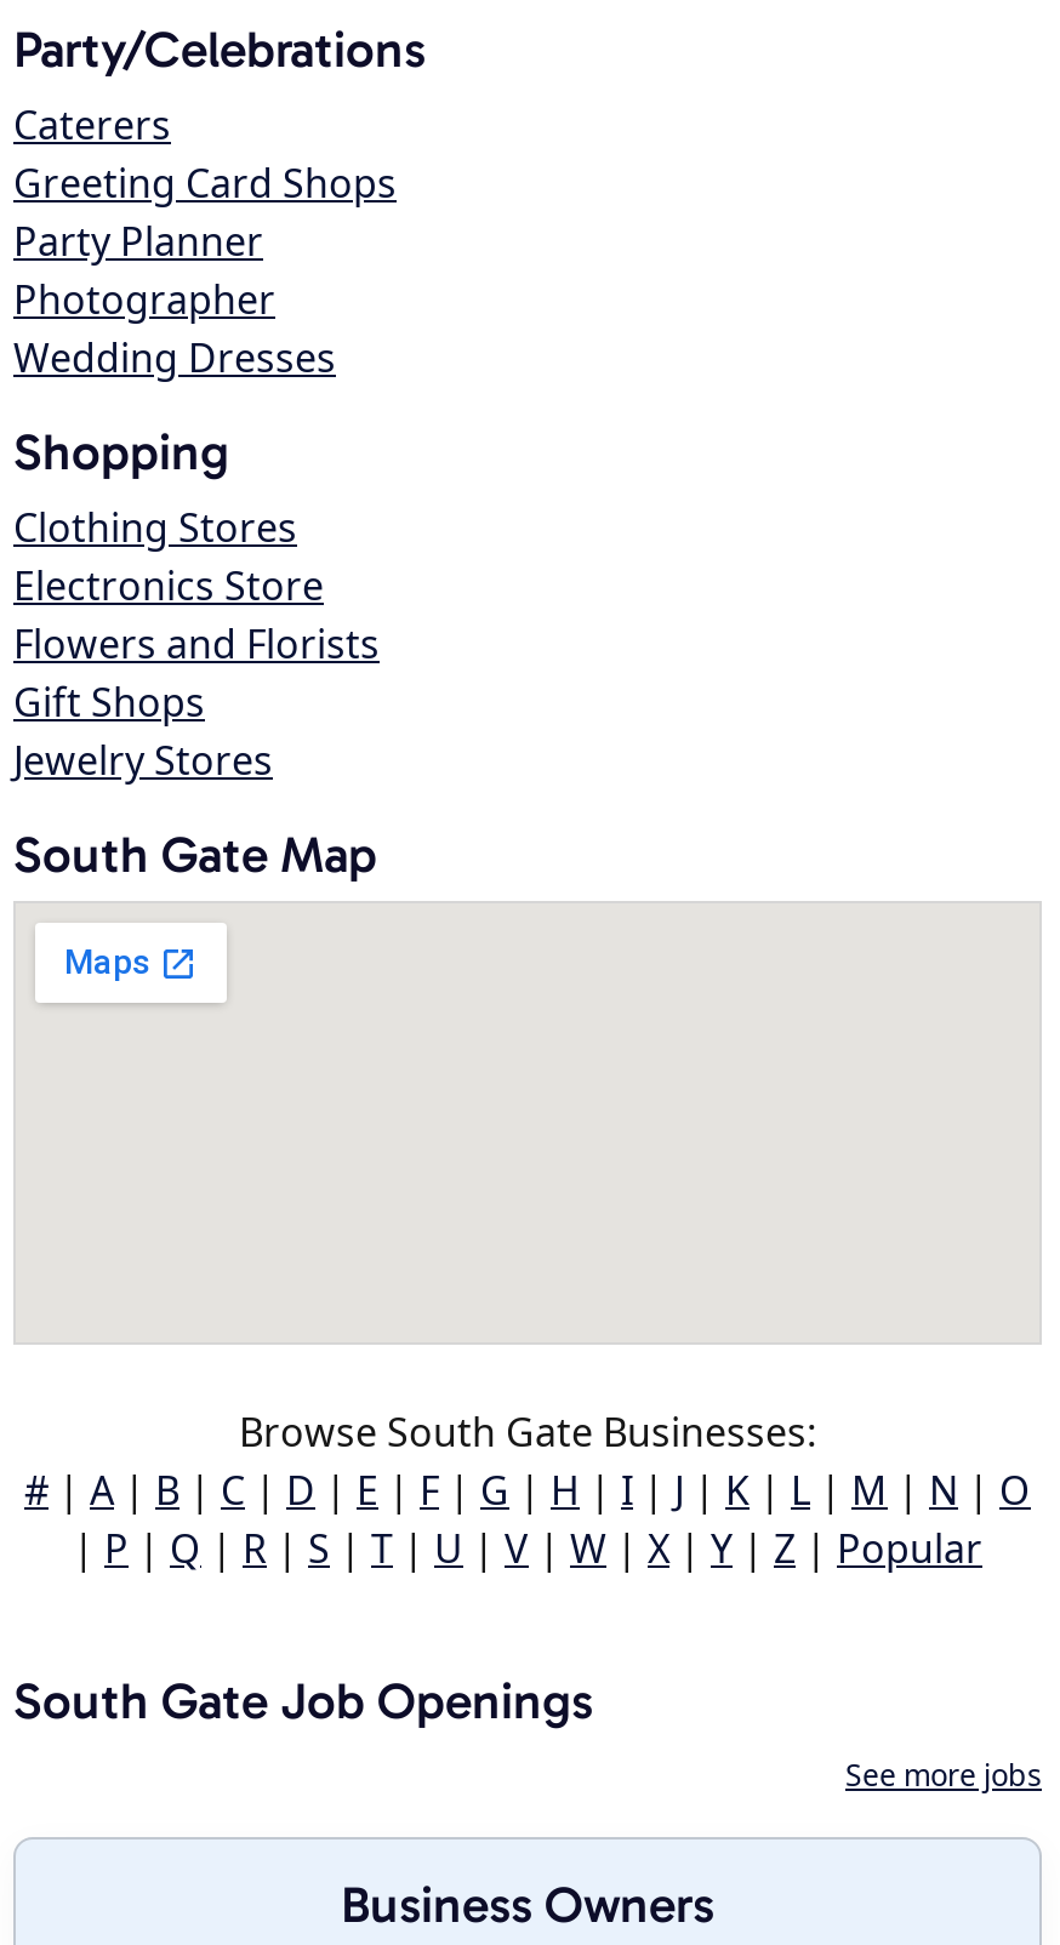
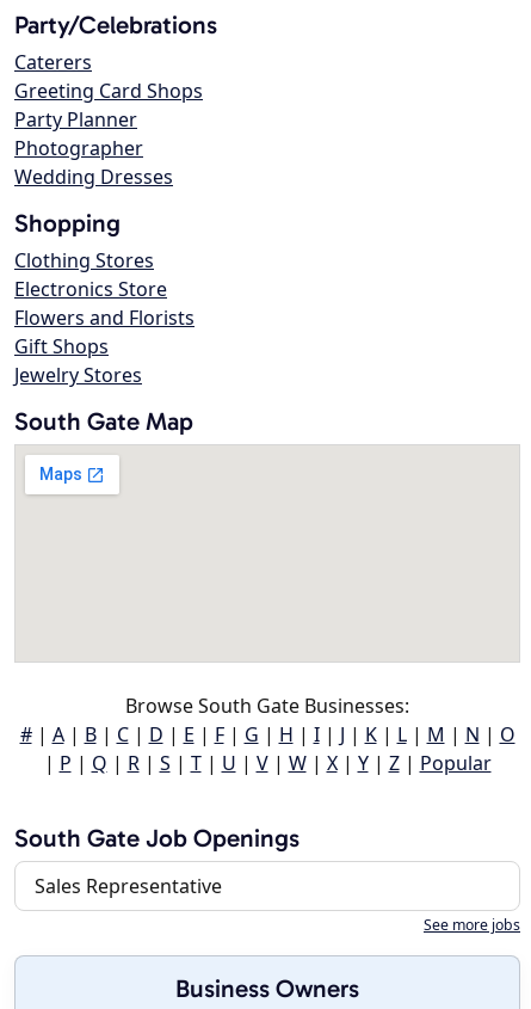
+ Sales Representative
